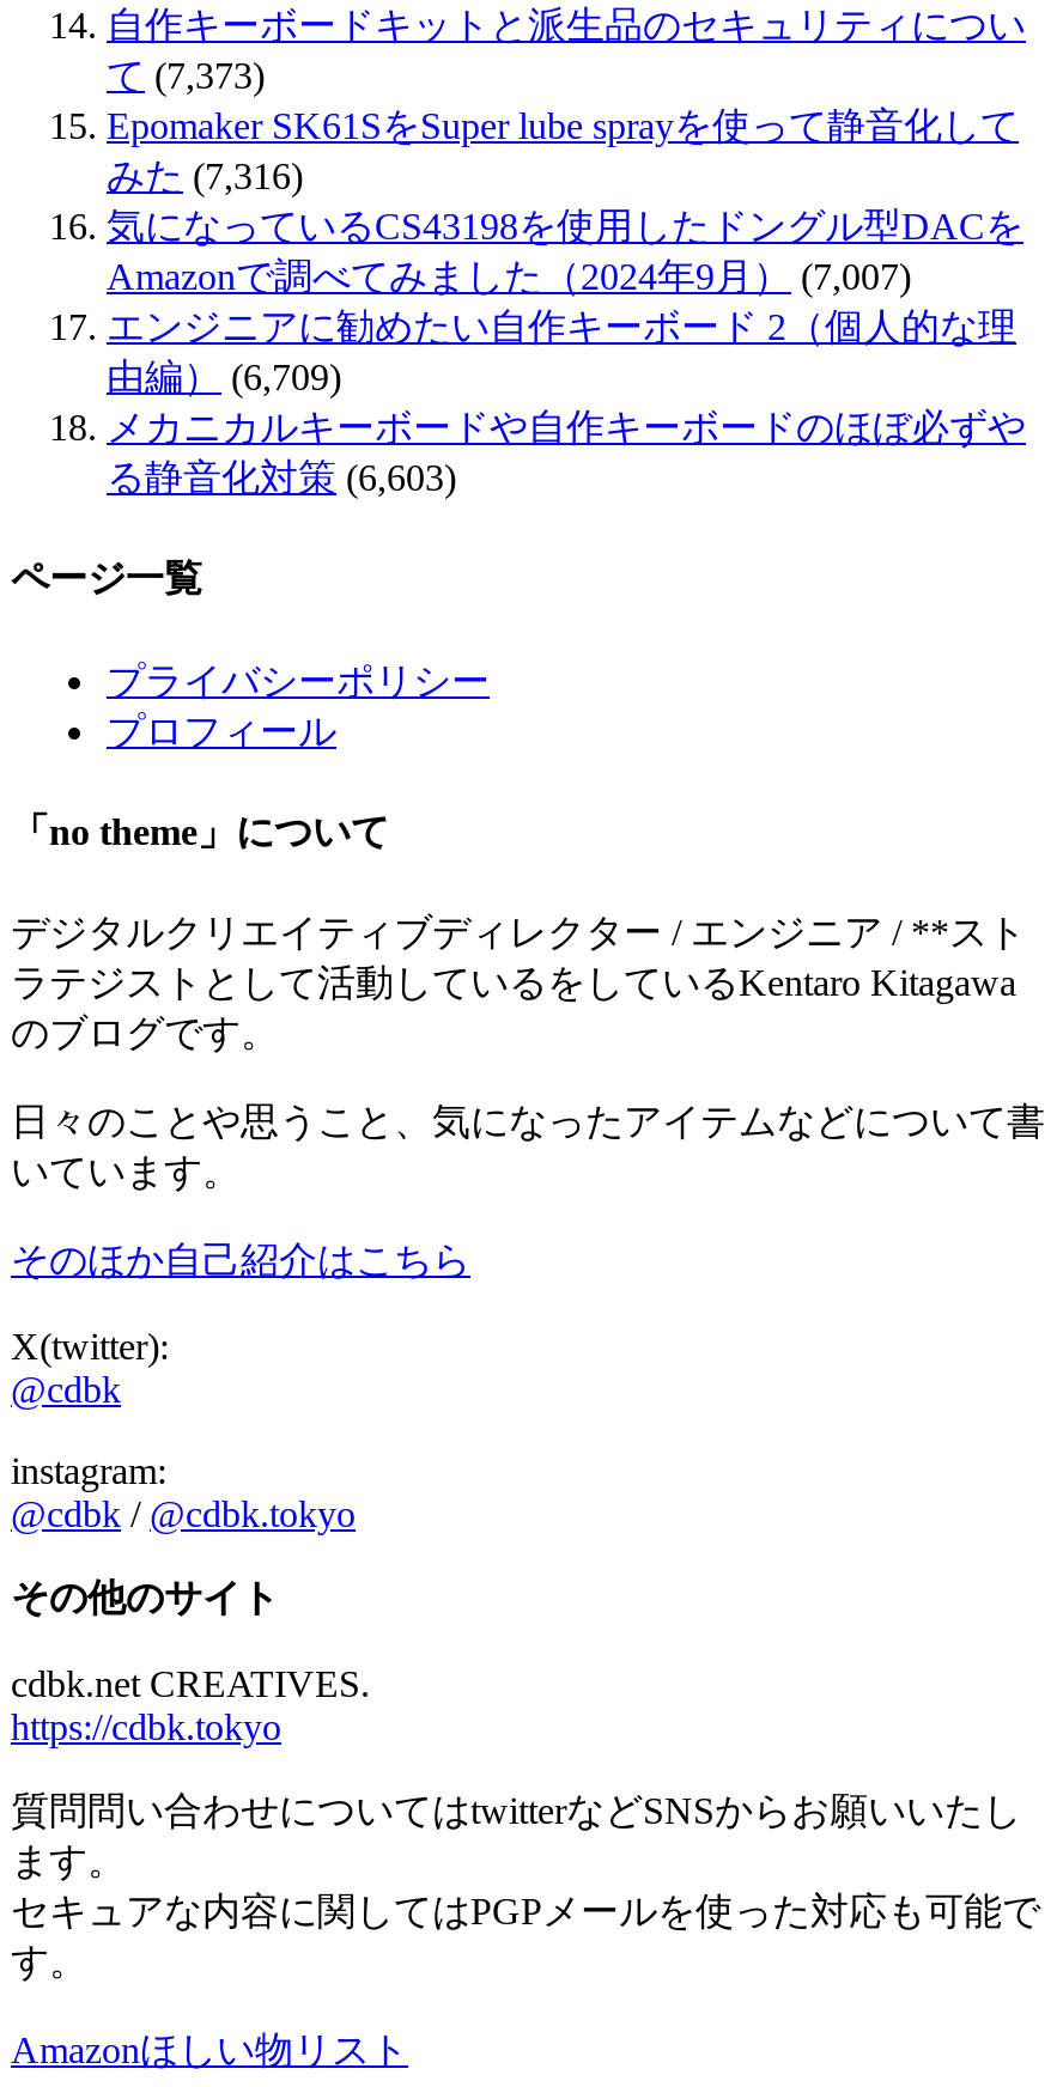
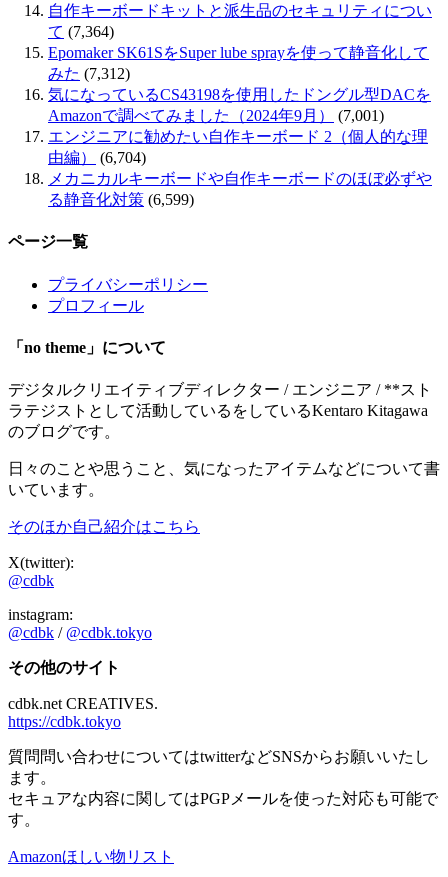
- て (7,373)
+ て (7,364)

- みた (7,316)
+ みた (7,312)

- Amazonで調べてみました（2024年9月） (7,007)
+ Amazonで調べてみました（2024年9月） (7,001)

- 由編） (6,709)
+ 由編） (6,704)

- る静音化対策 (6,603)
+ る静音化対策 (6,599)
